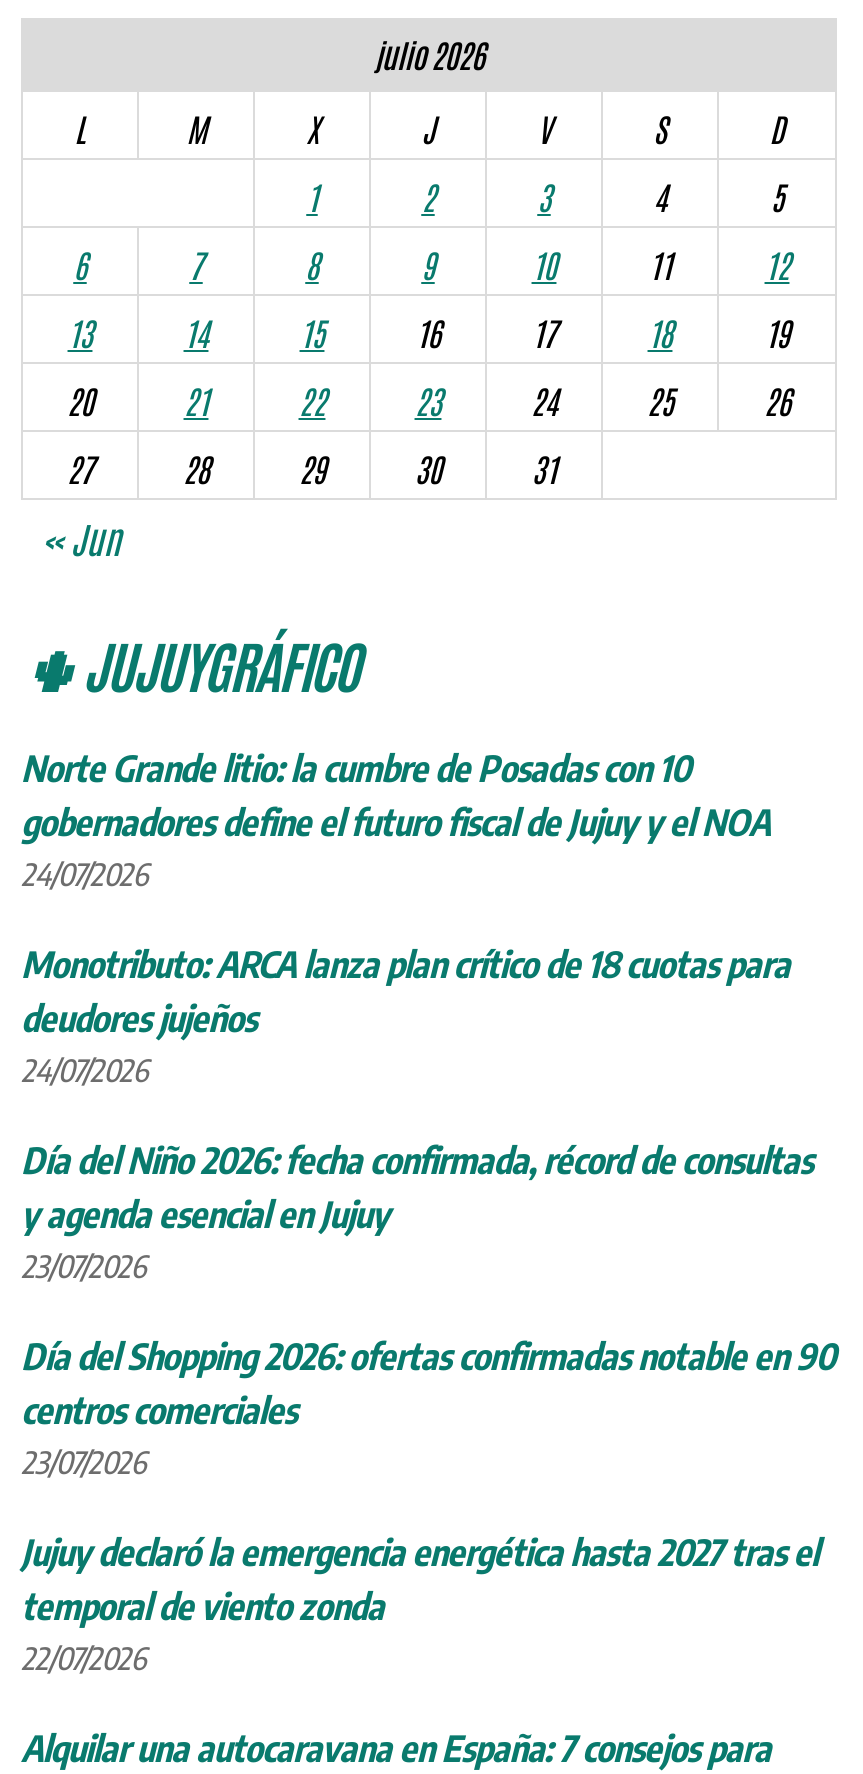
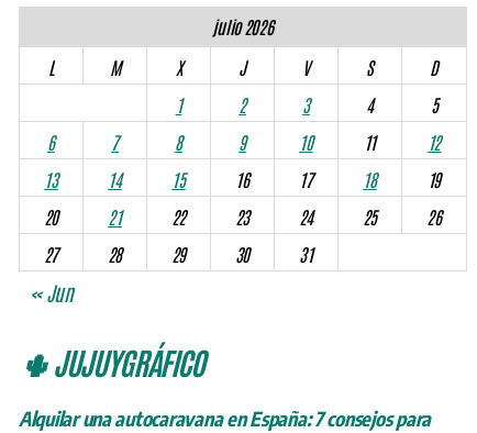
- Norte Grande litio: la cumbre de Posadas con 10
- gobernadores define el futuro fiscal de Jujuy y el NOA
- 24/07/2026
- Monotributo: ARCA lanza plan crítico de 18 cuotas para
- deudores jujeños
- 24/07/2026
- Día del Niño 2026: fecha confirmada, récord de consultas
- y agenda esencial en Jujuy
- 23/07/2026
- Día del Shopping 2026: ofertas confirmadas notable en 90
- centros comerciales
- 23/07/2026
- Jujuy declaró la emergencia energética hasta 2027 tras el
- temporal de viento zonda
- 22/07/2026
